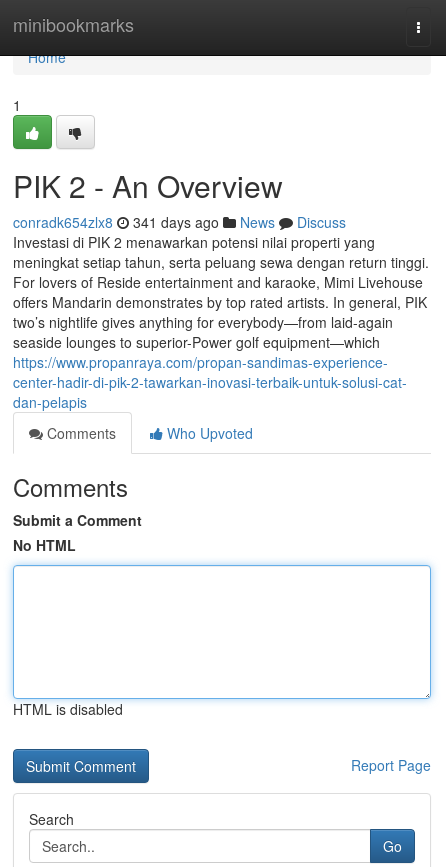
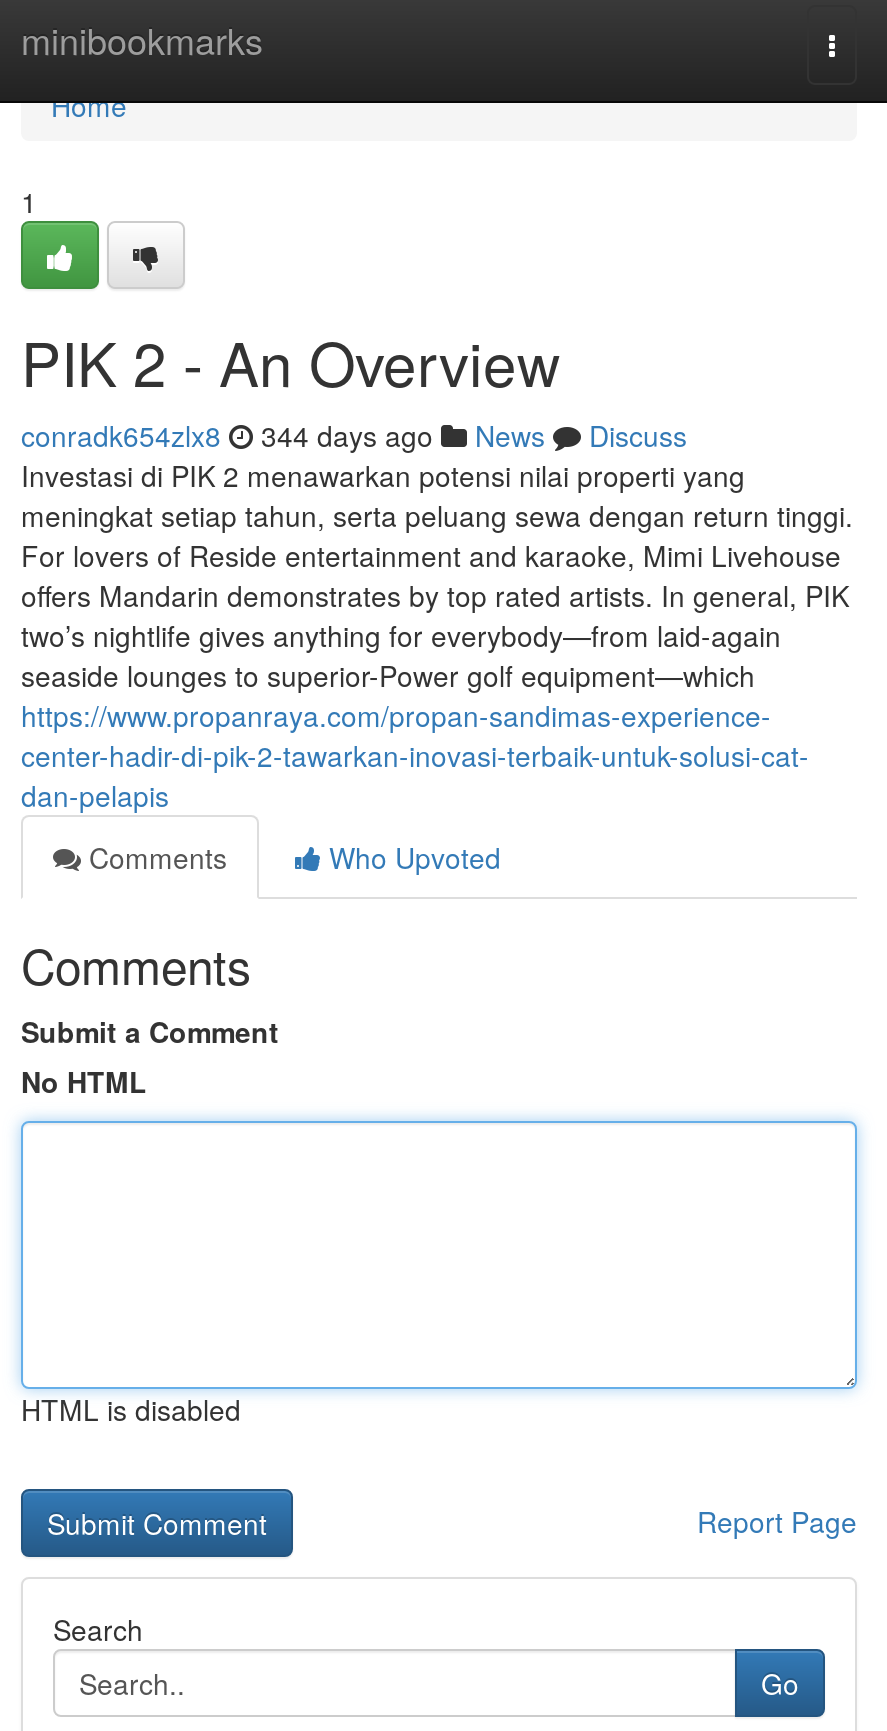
- conradk654zlx8 341 days ago News Discuss
+ conradk654zlx8 344 days ago News Discuss
